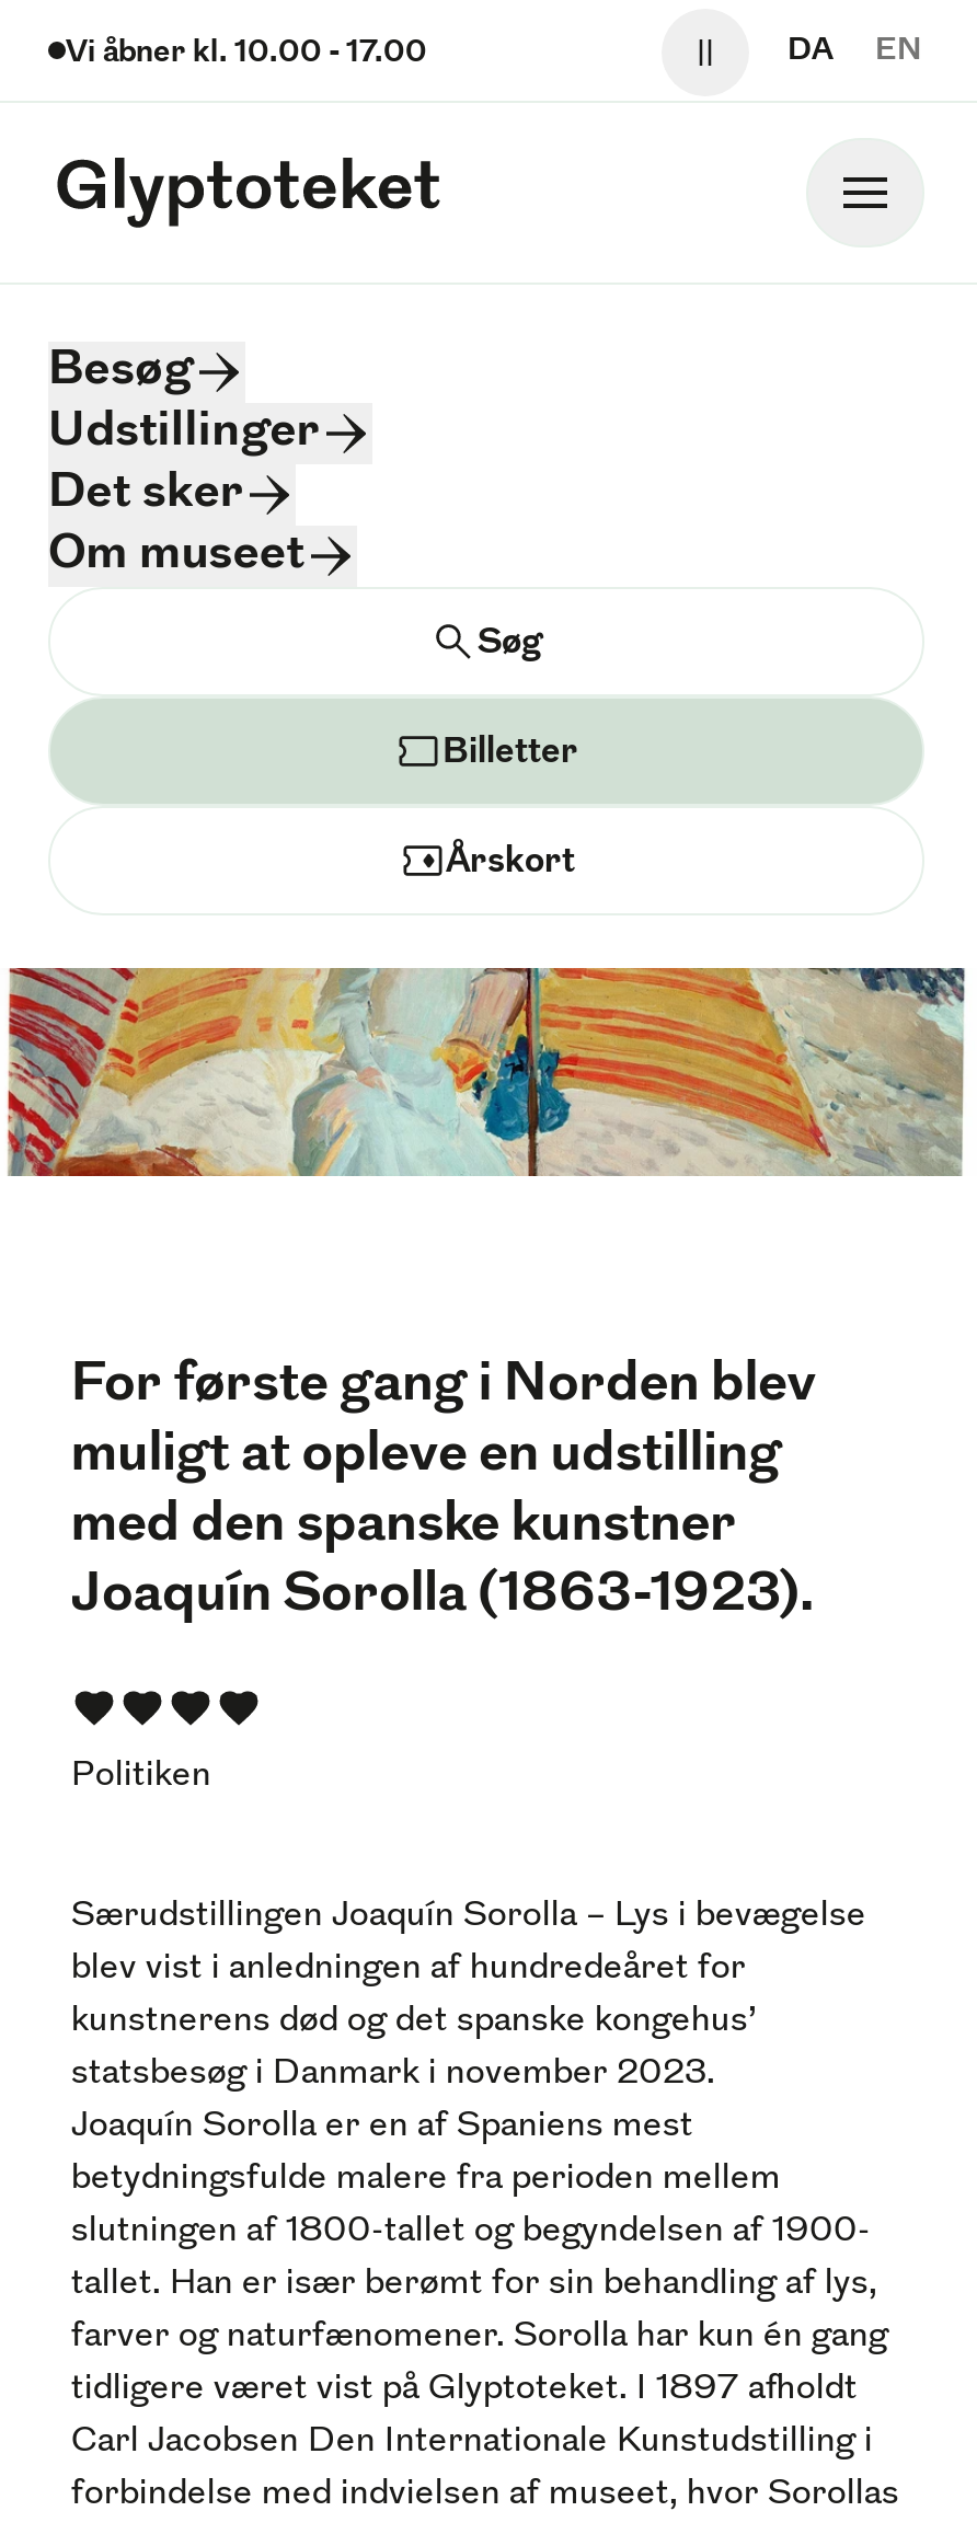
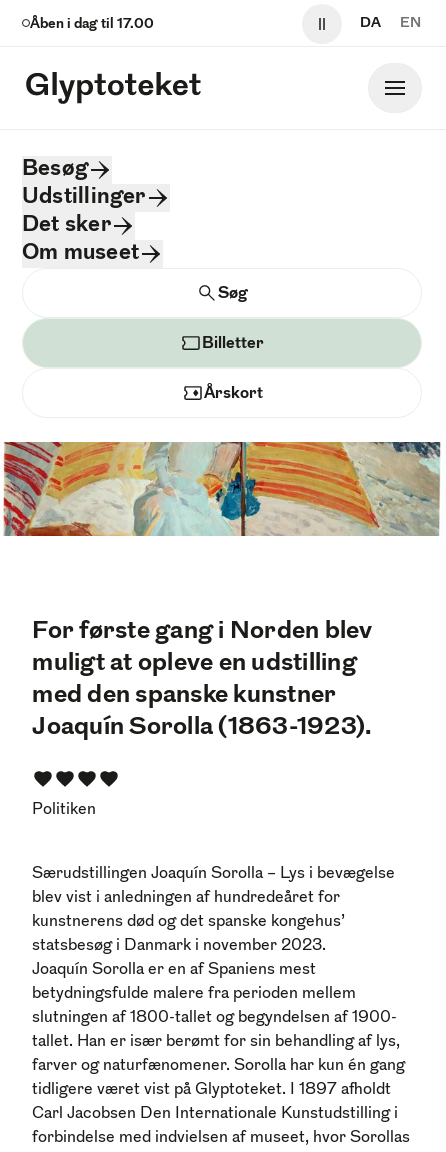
- Vi åbner kl. 10.00 - 17.00
+ Åben i dag til 17.00
